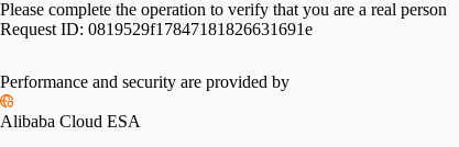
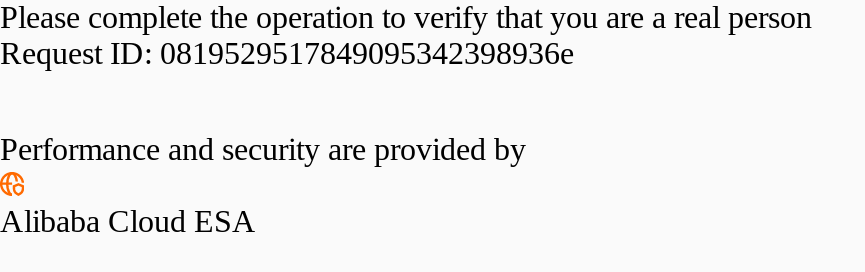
- Request ID: 0819529f17847181826631691e
+ Request ID: 0819529517849095342398936e
